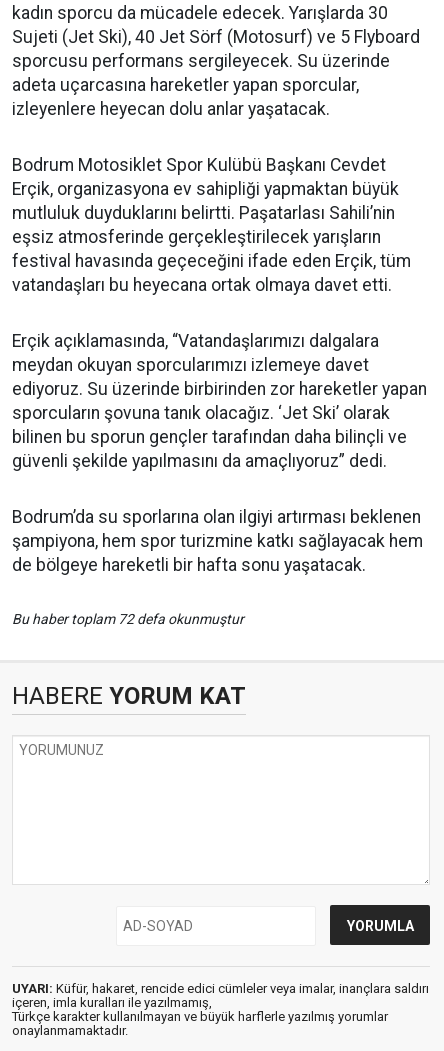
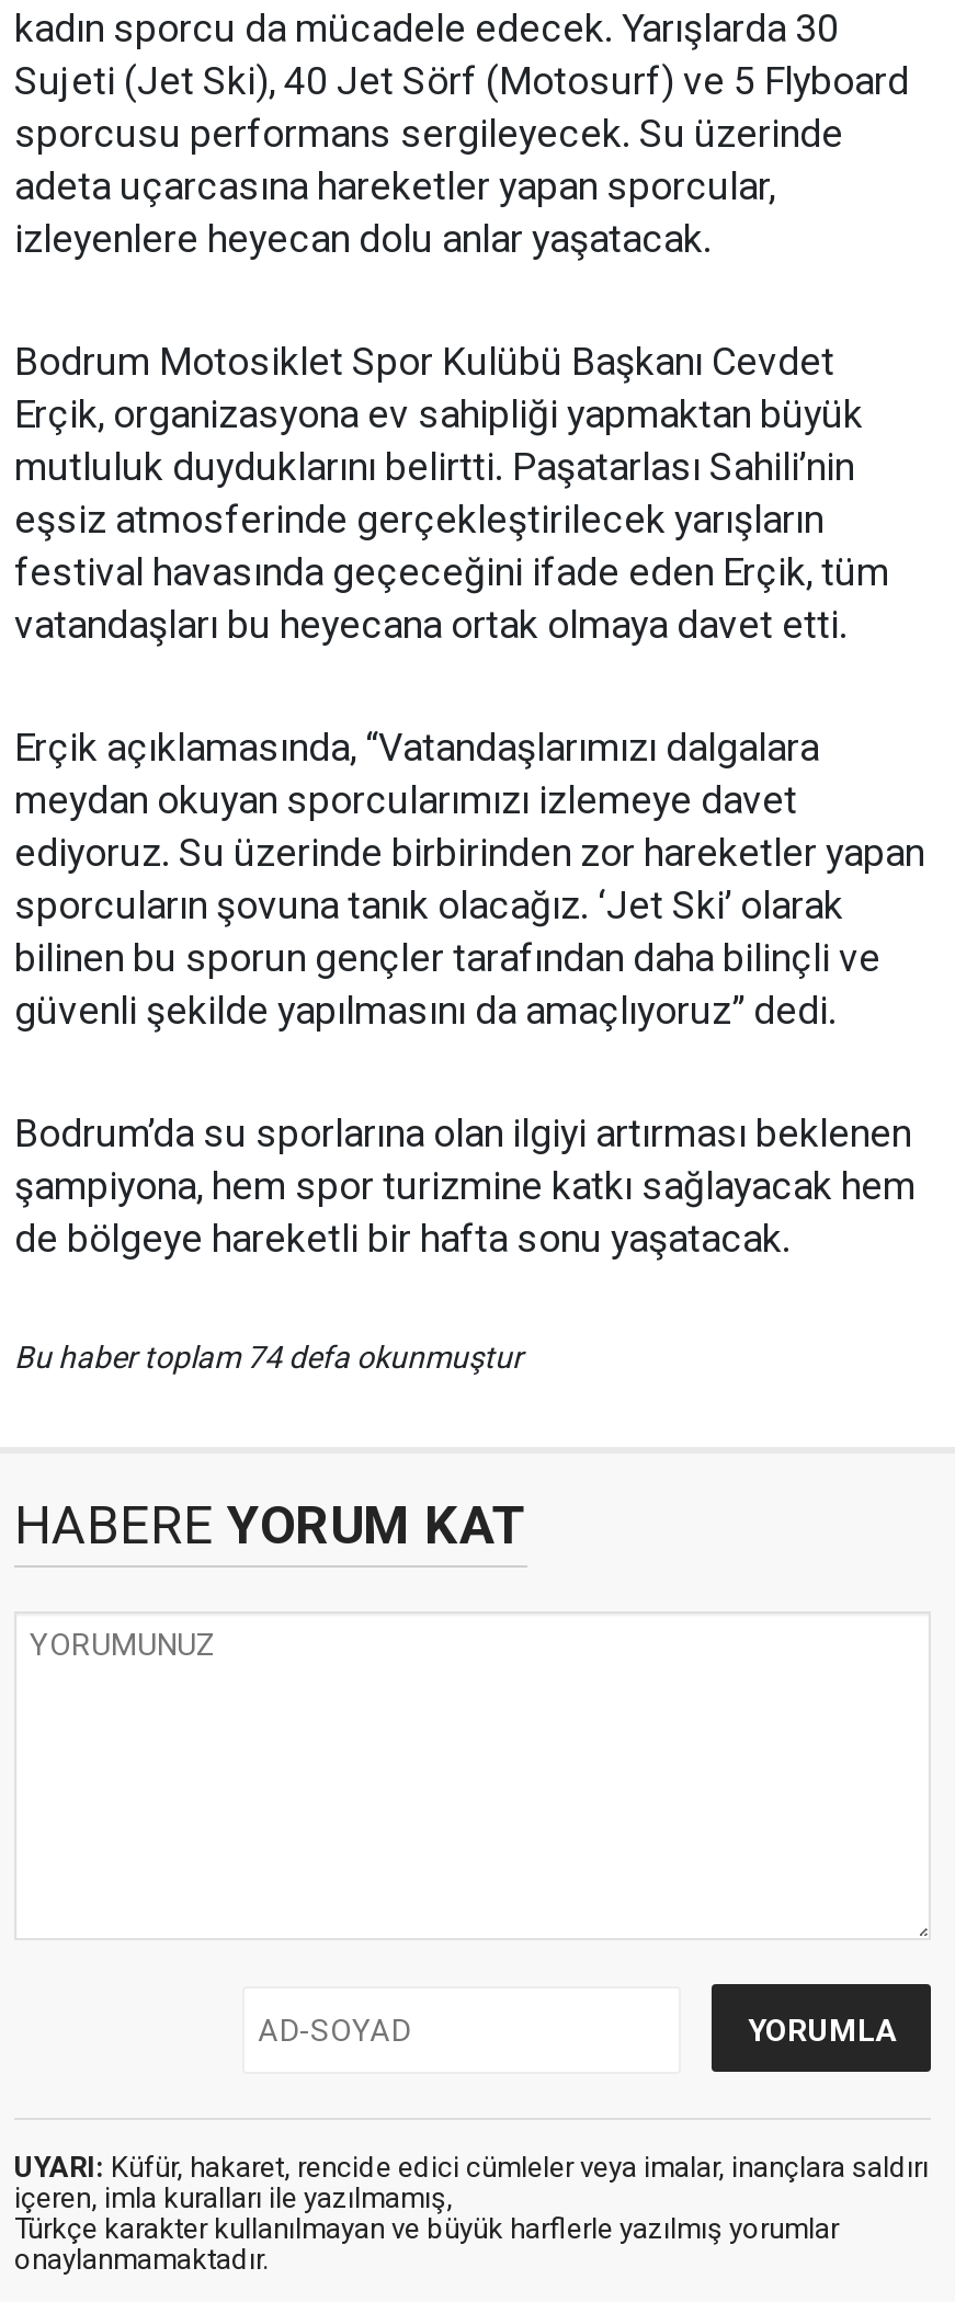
- Bu haber toplam 72 defa okunmuştur
+ Bu haber toplam 74 defa okunmuştur
